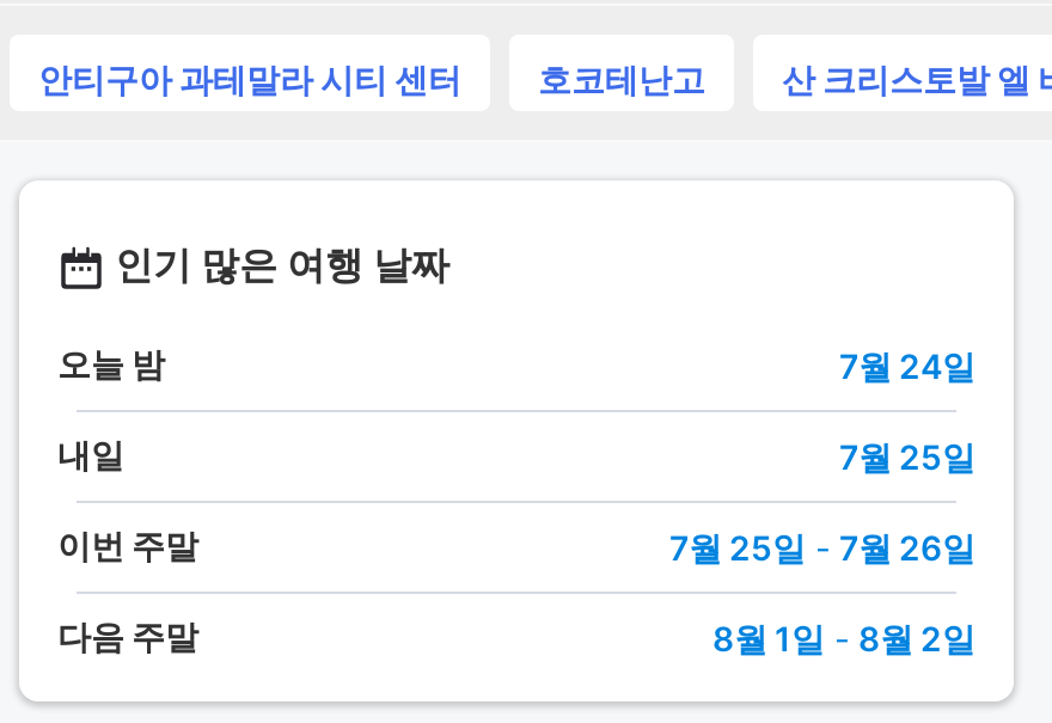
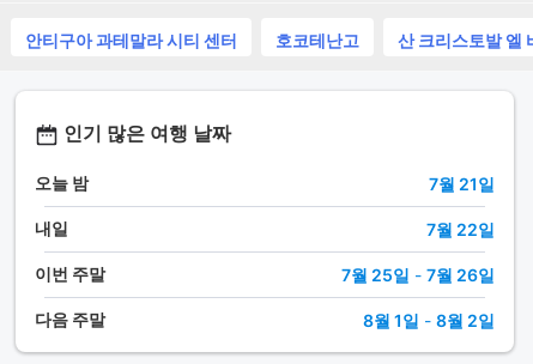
- 7월 24일
+ 7월 21일

- 7월 25일
+ 7월 22일
